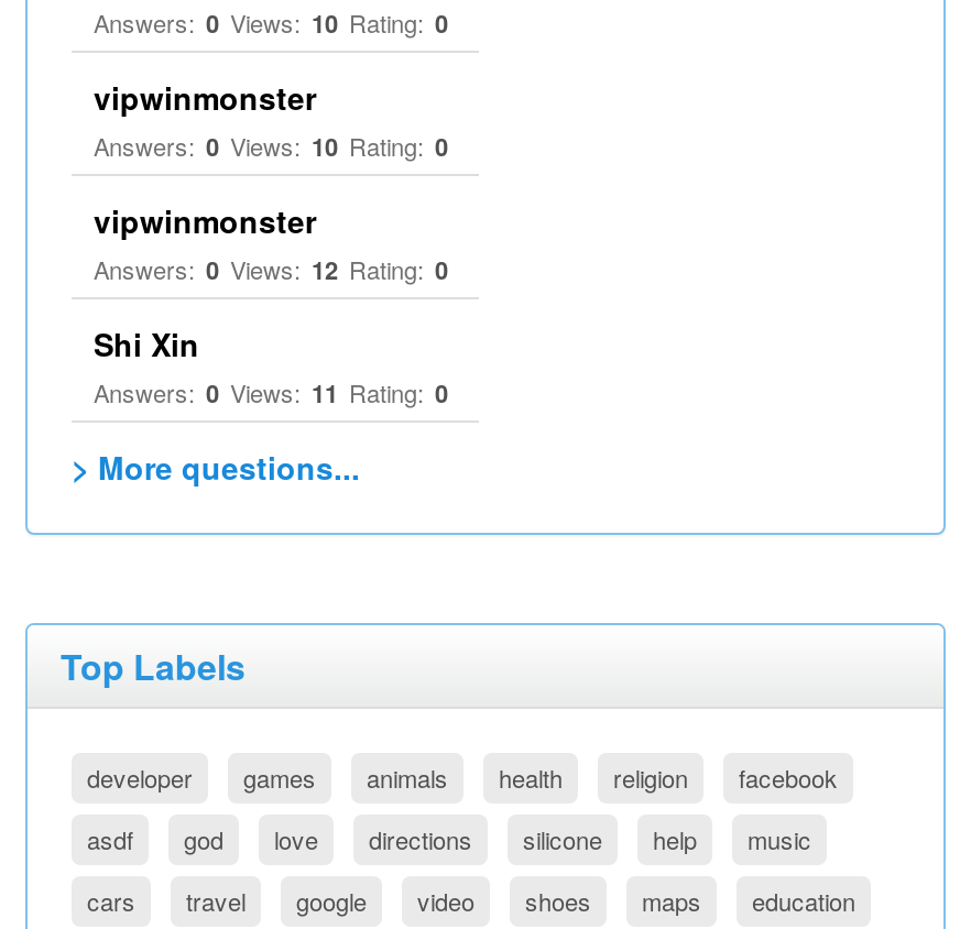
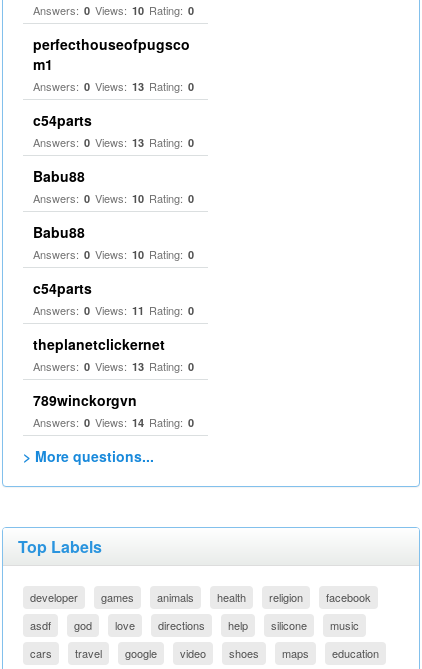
- vipwinmonster
+ perfecthouseofpugsco
+ m1
+ Answers: 0 Views: 13 Rating: 0
+ c54parts
+ Answers: 0 Views: 13 Rating: 0
+ Babu88

- vipwinmonster
- Answers: 0 Views: 12 Rating: 0
+ Babu88
+ Answers: 0 Views: 10 Rating: 0

- Shi Xin
+ c54parts

+ theplanetclickernet
+ Answers: 0 Views: 13 Rating: 0
+ 789winckorgvn
+ Answers: 0 Views: 14 Rating: 0

moved down: silicone
